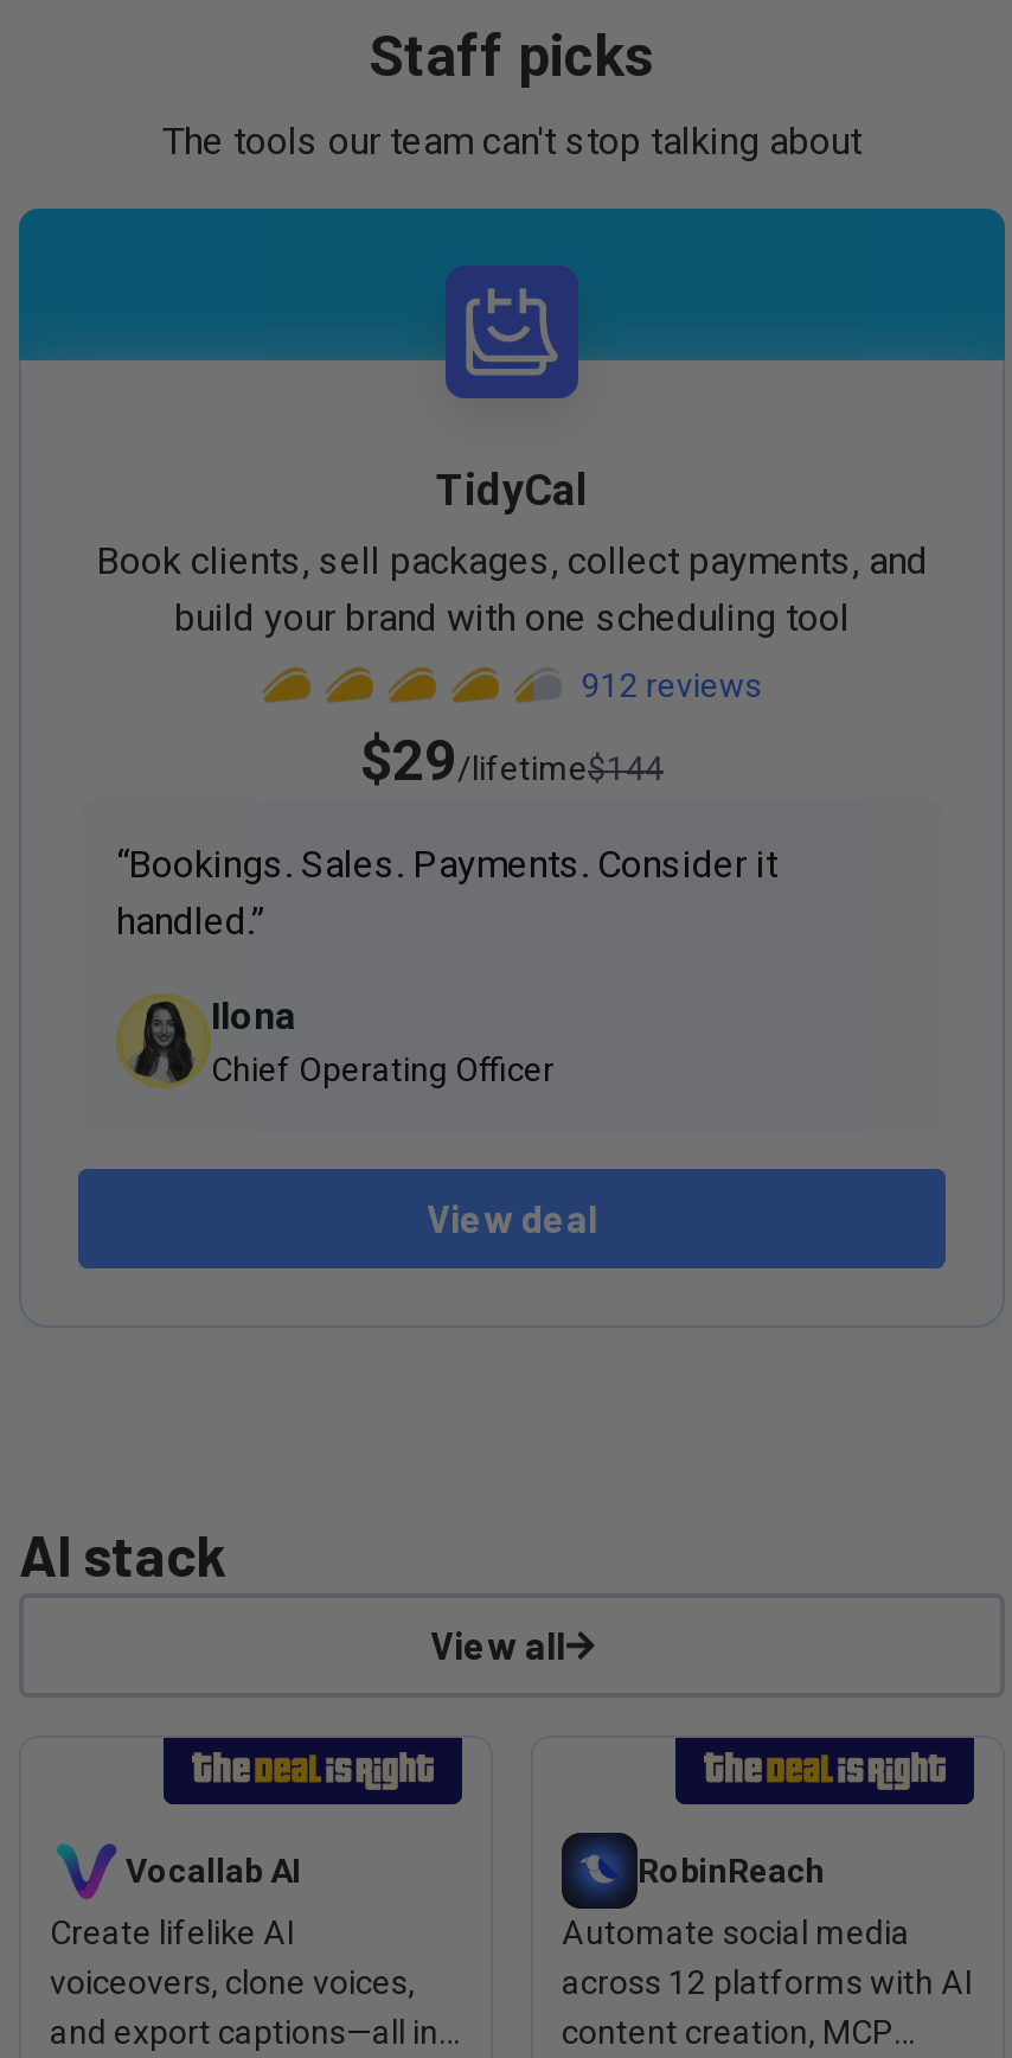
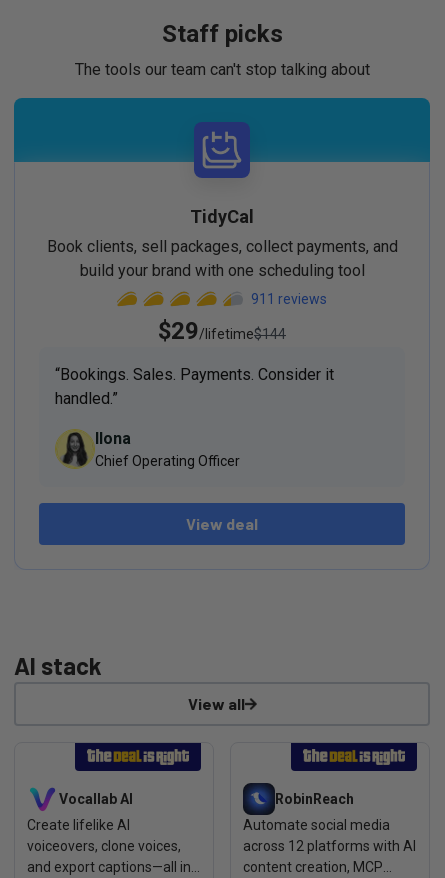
- 912 reviews
+ 911 reviews
